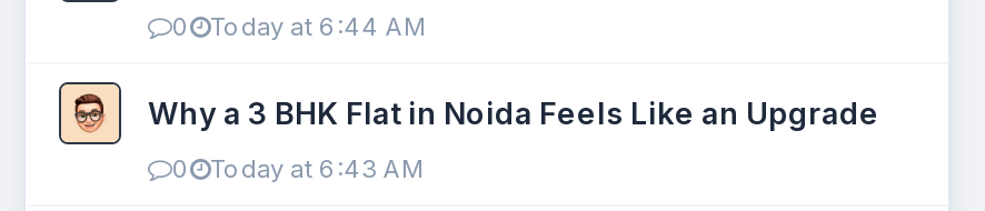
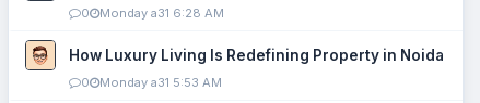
- 0 Today at 6:44 AM
+ 0 Monday a31 6:28 AM

- Why a 3 BHK Flat in Noida Feels Like an Upgrade
+ How Luxury Living Is Redefining Property in Noida

- 0 Today at 6:43 AM
+ 0 Monday a31 5:53 AM
